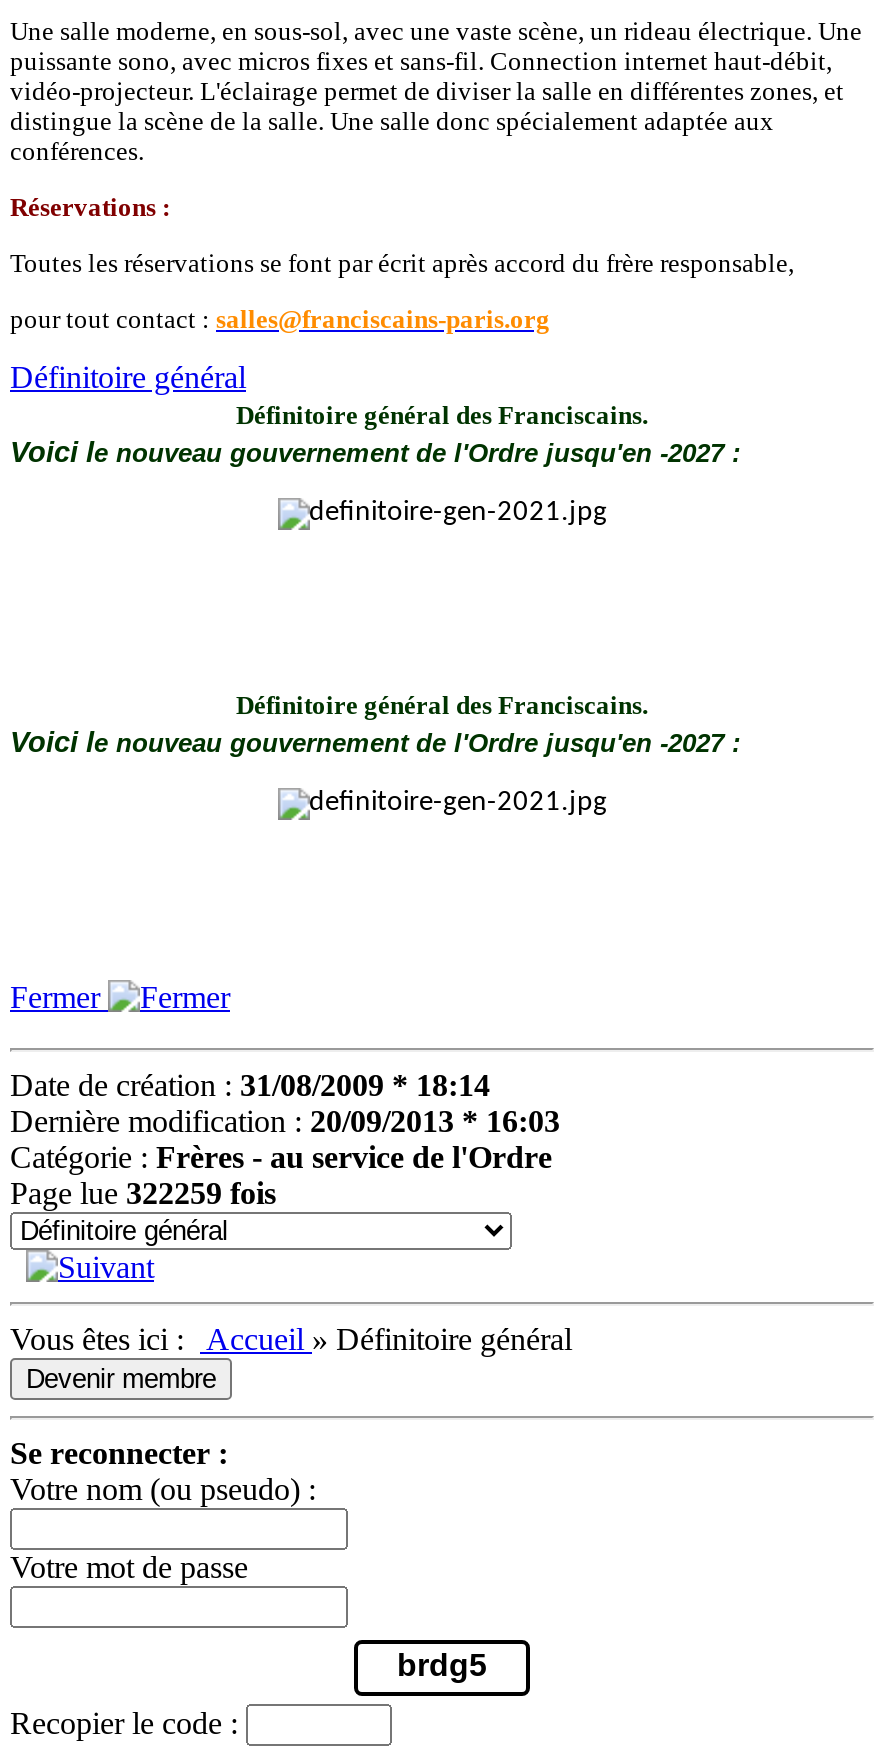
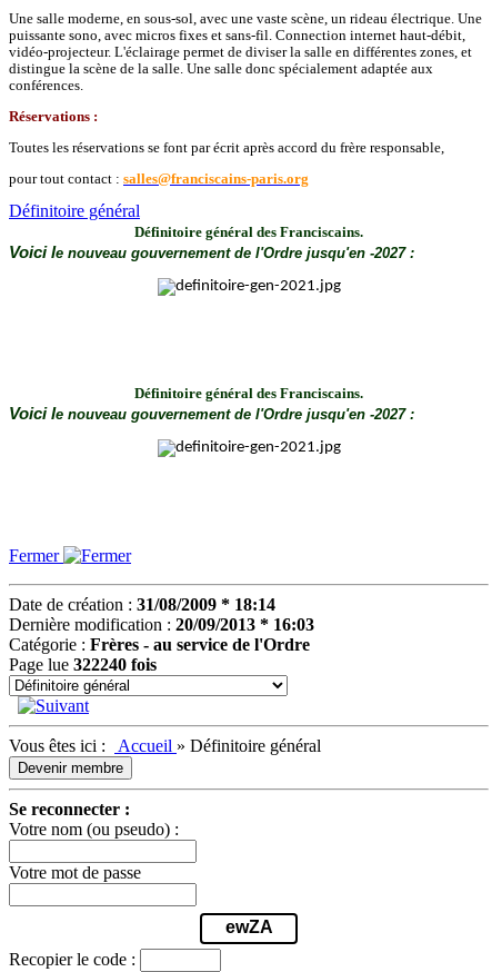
- Page lue 322259 fois
+ Page lue 322240 fois

- brdg5
+ ewZA
